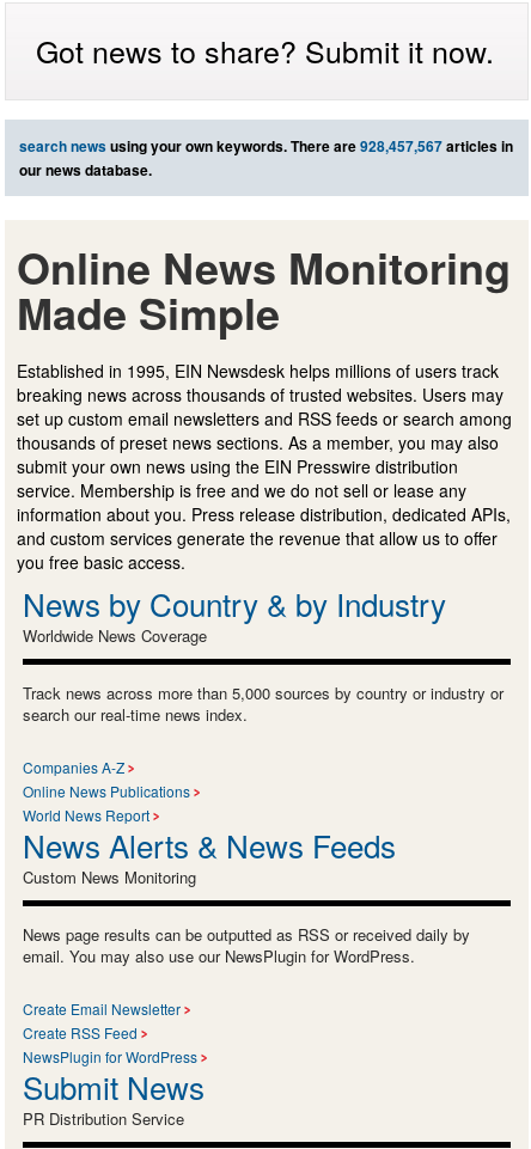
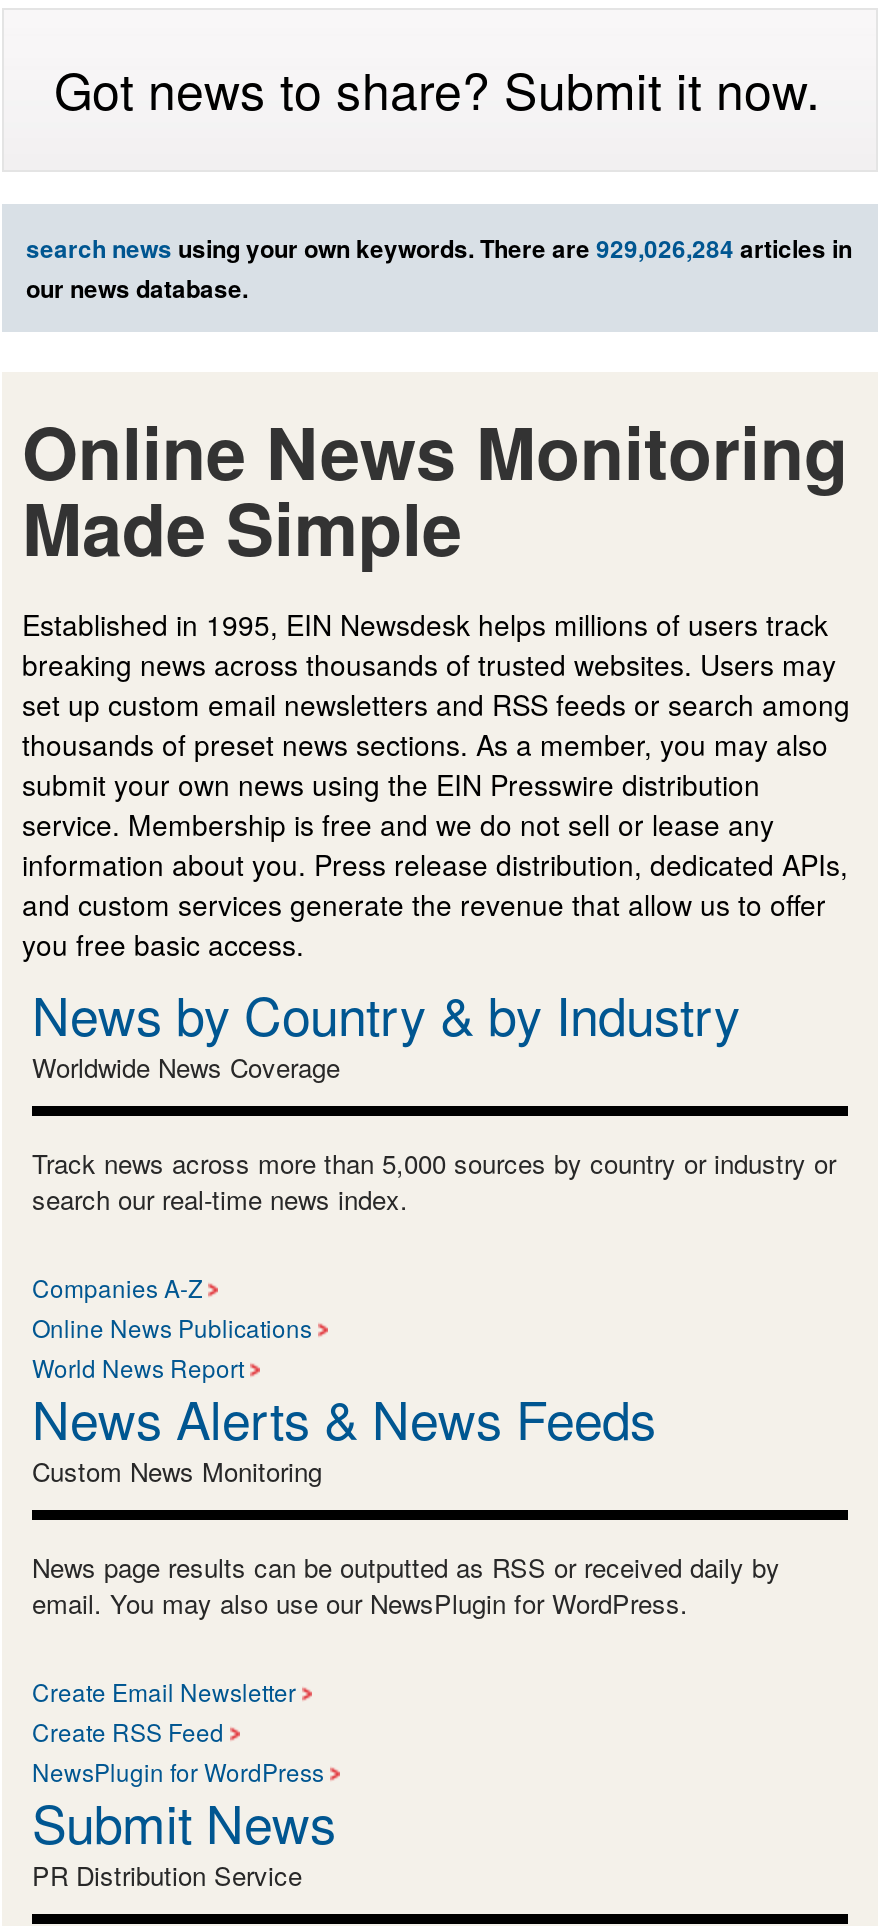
- search news using your own keywords. There are 928,457,567 articles in
+ search news using your own keywords. There are 929,026,284 articles in
